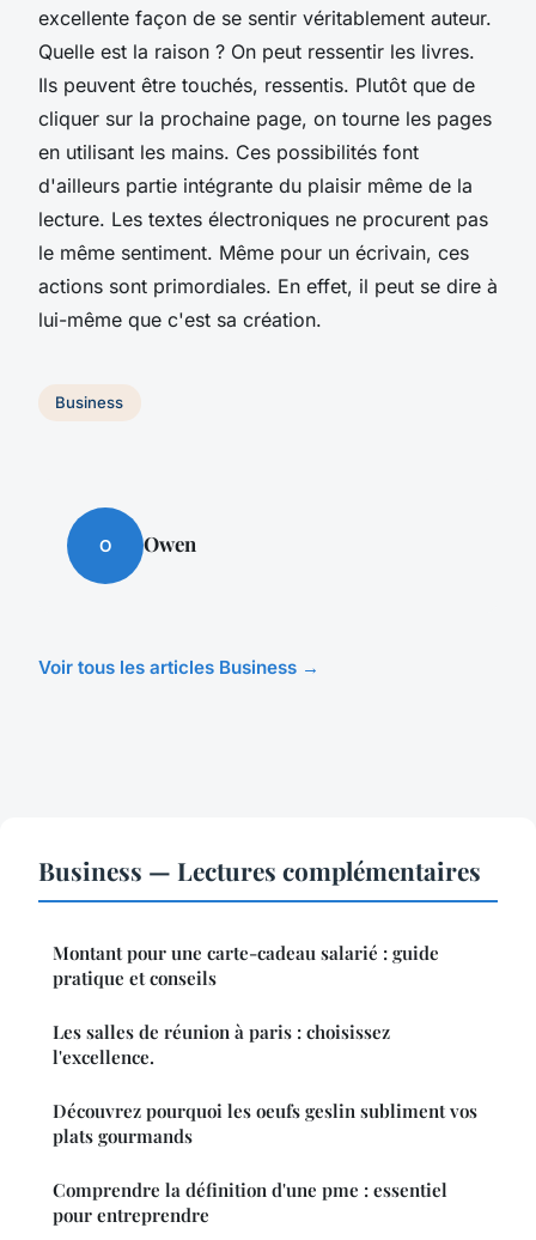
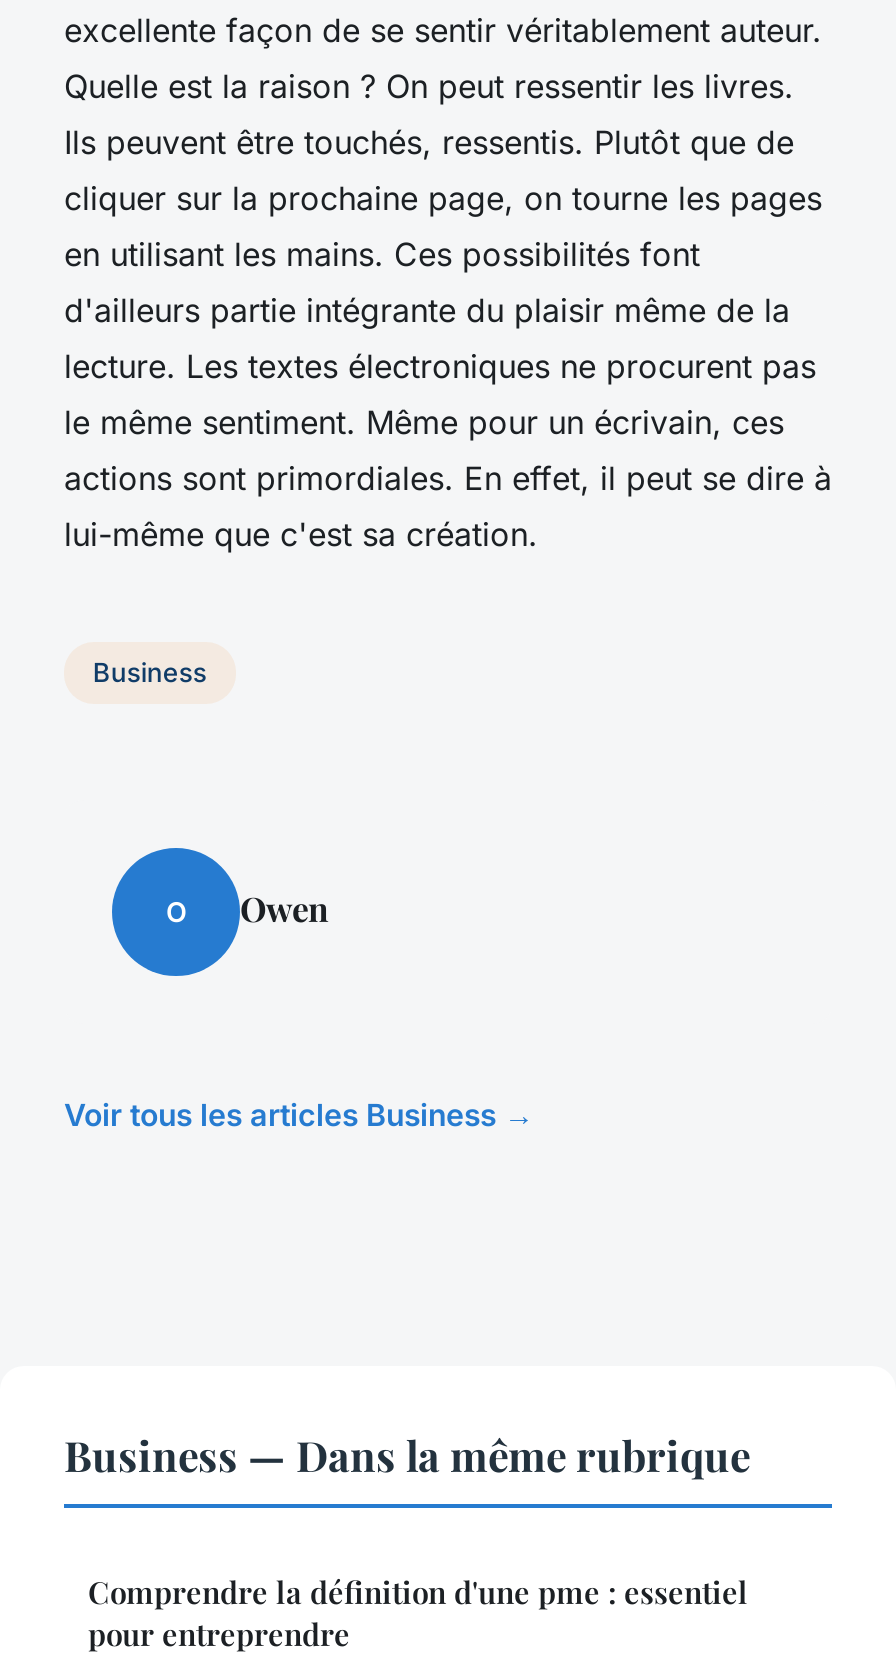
- Business — Lectures complémentaires
- Montant pour une carte-cadeau salarié : guide
- pratique et conseils
- Les salles de réunion à paris : choisissez
- l'excellence.
- Découvrez pourquoi les oeufs geslin subliment vos
- plats gourmands
+ Business — Dans la même rubrique
